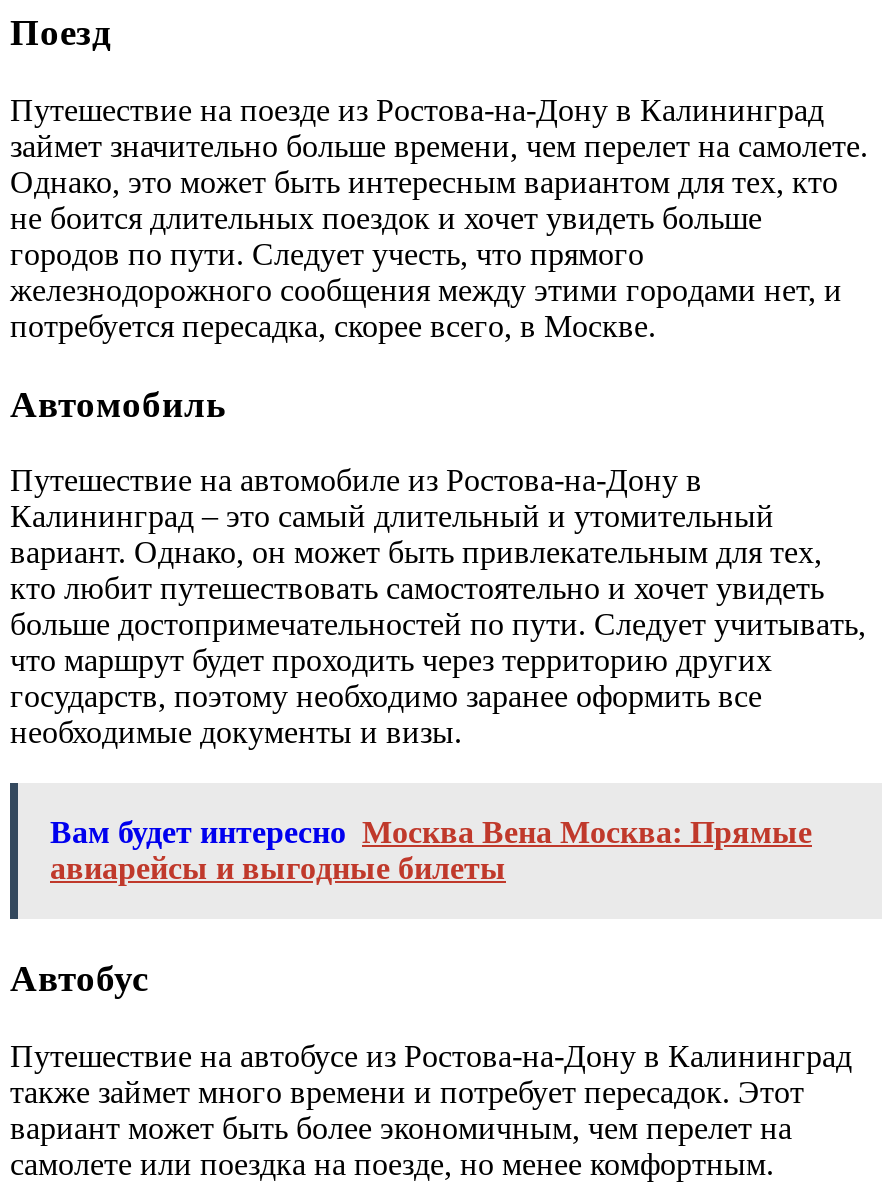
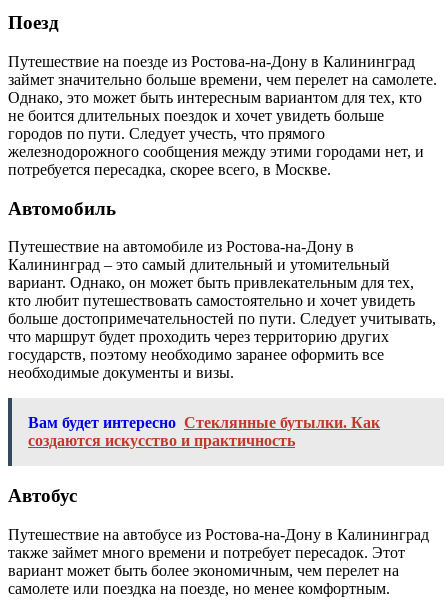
- Вам будет интересно Москва Вена Москва: Прямые
- авиарейсы и выгодные билеты
+ Вам будет интересно Стеклянные бутылки. Как
+ создаются искусство и практичность
